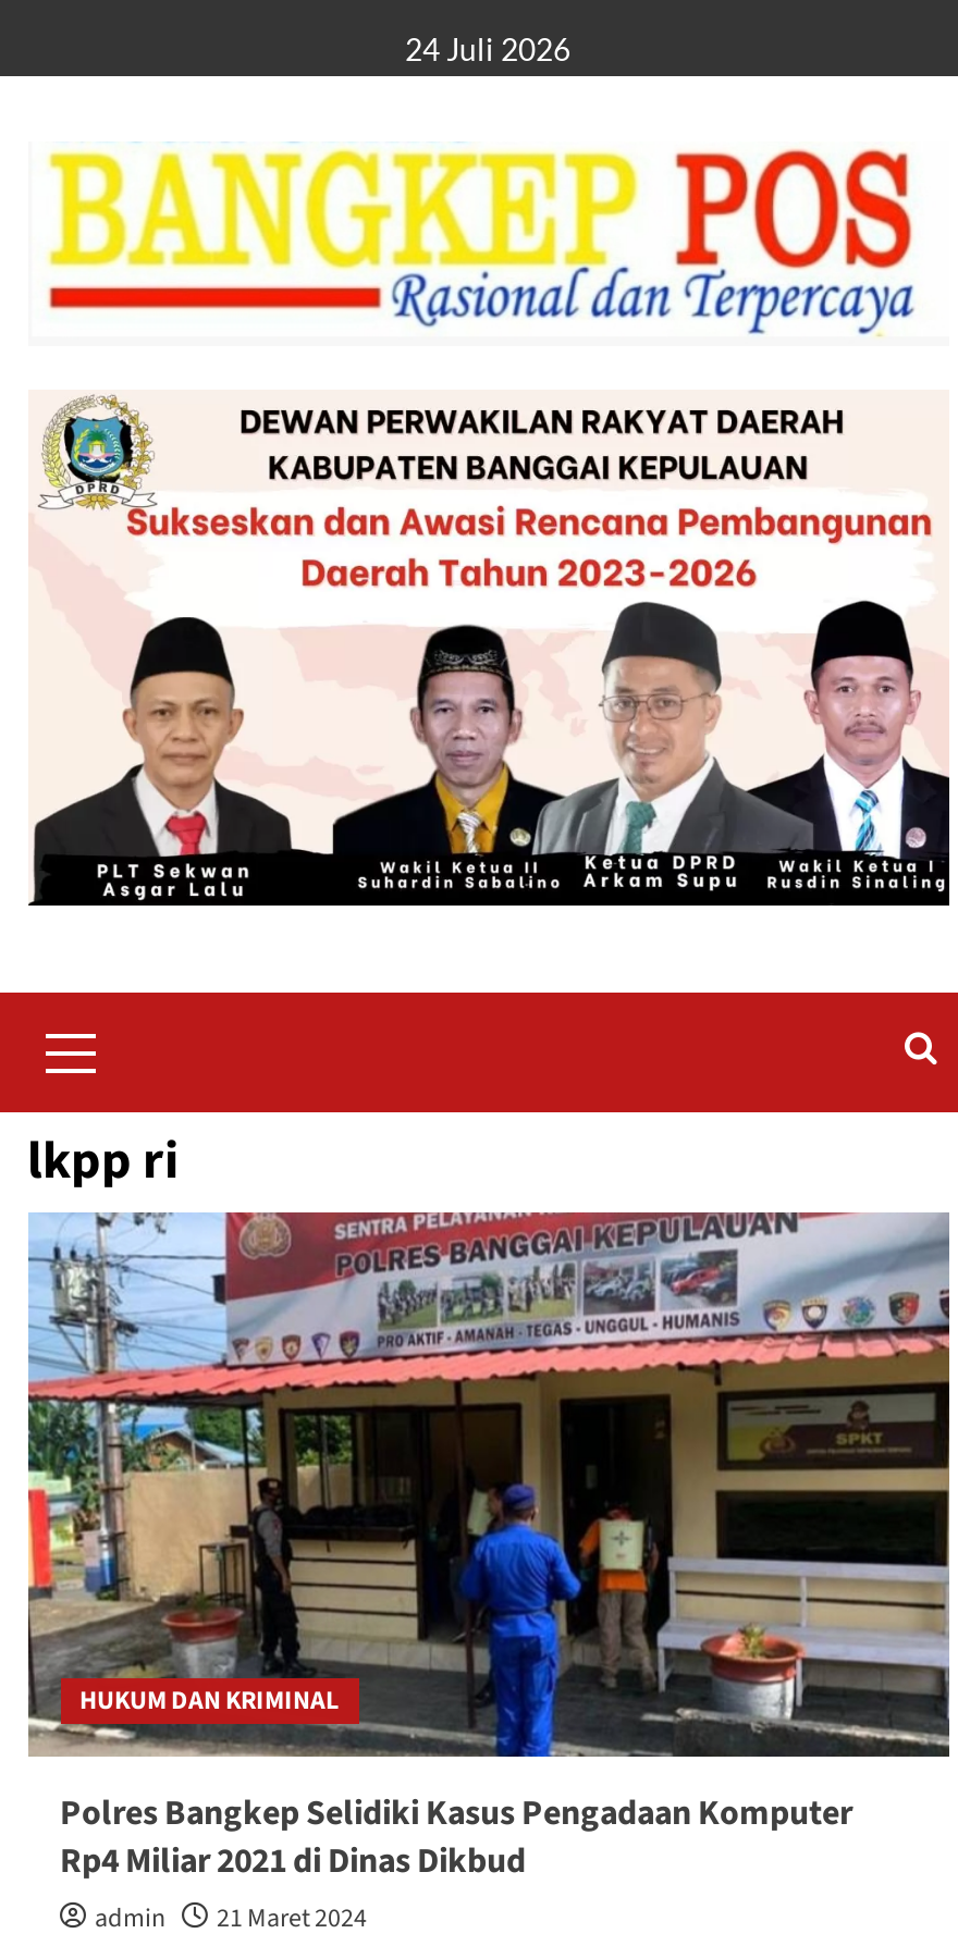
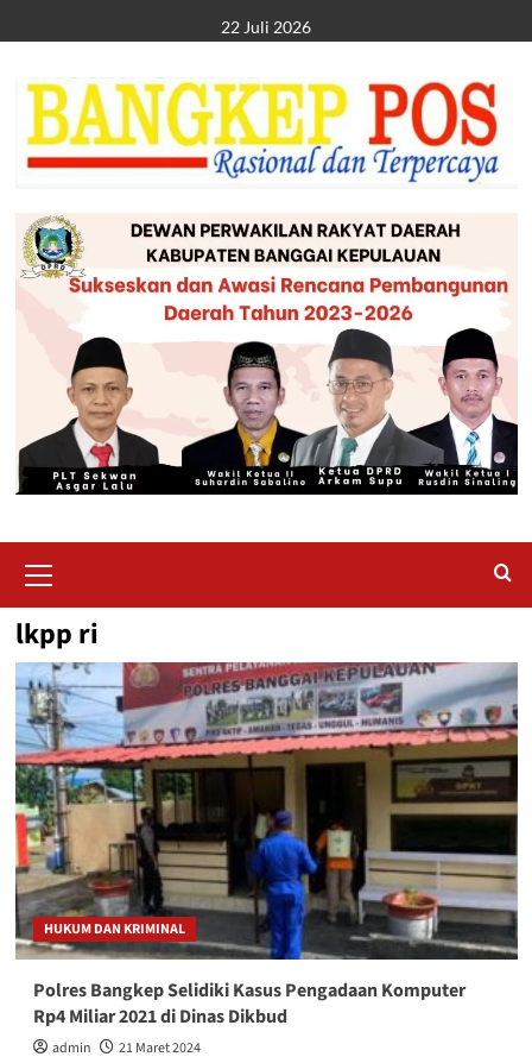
- 24 Juli 2026
+ 22 Juli 2026
